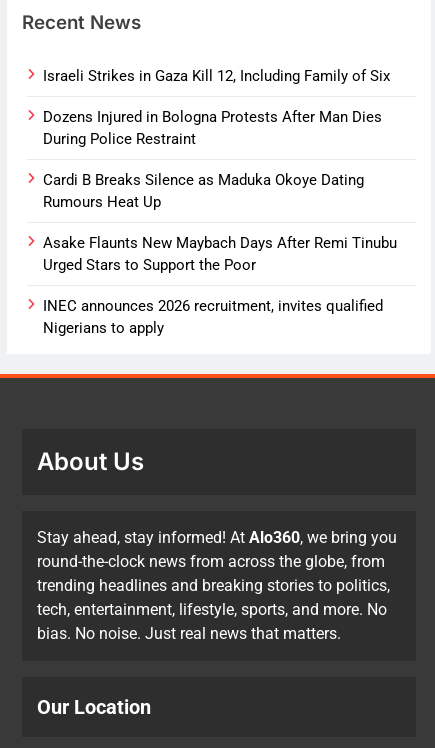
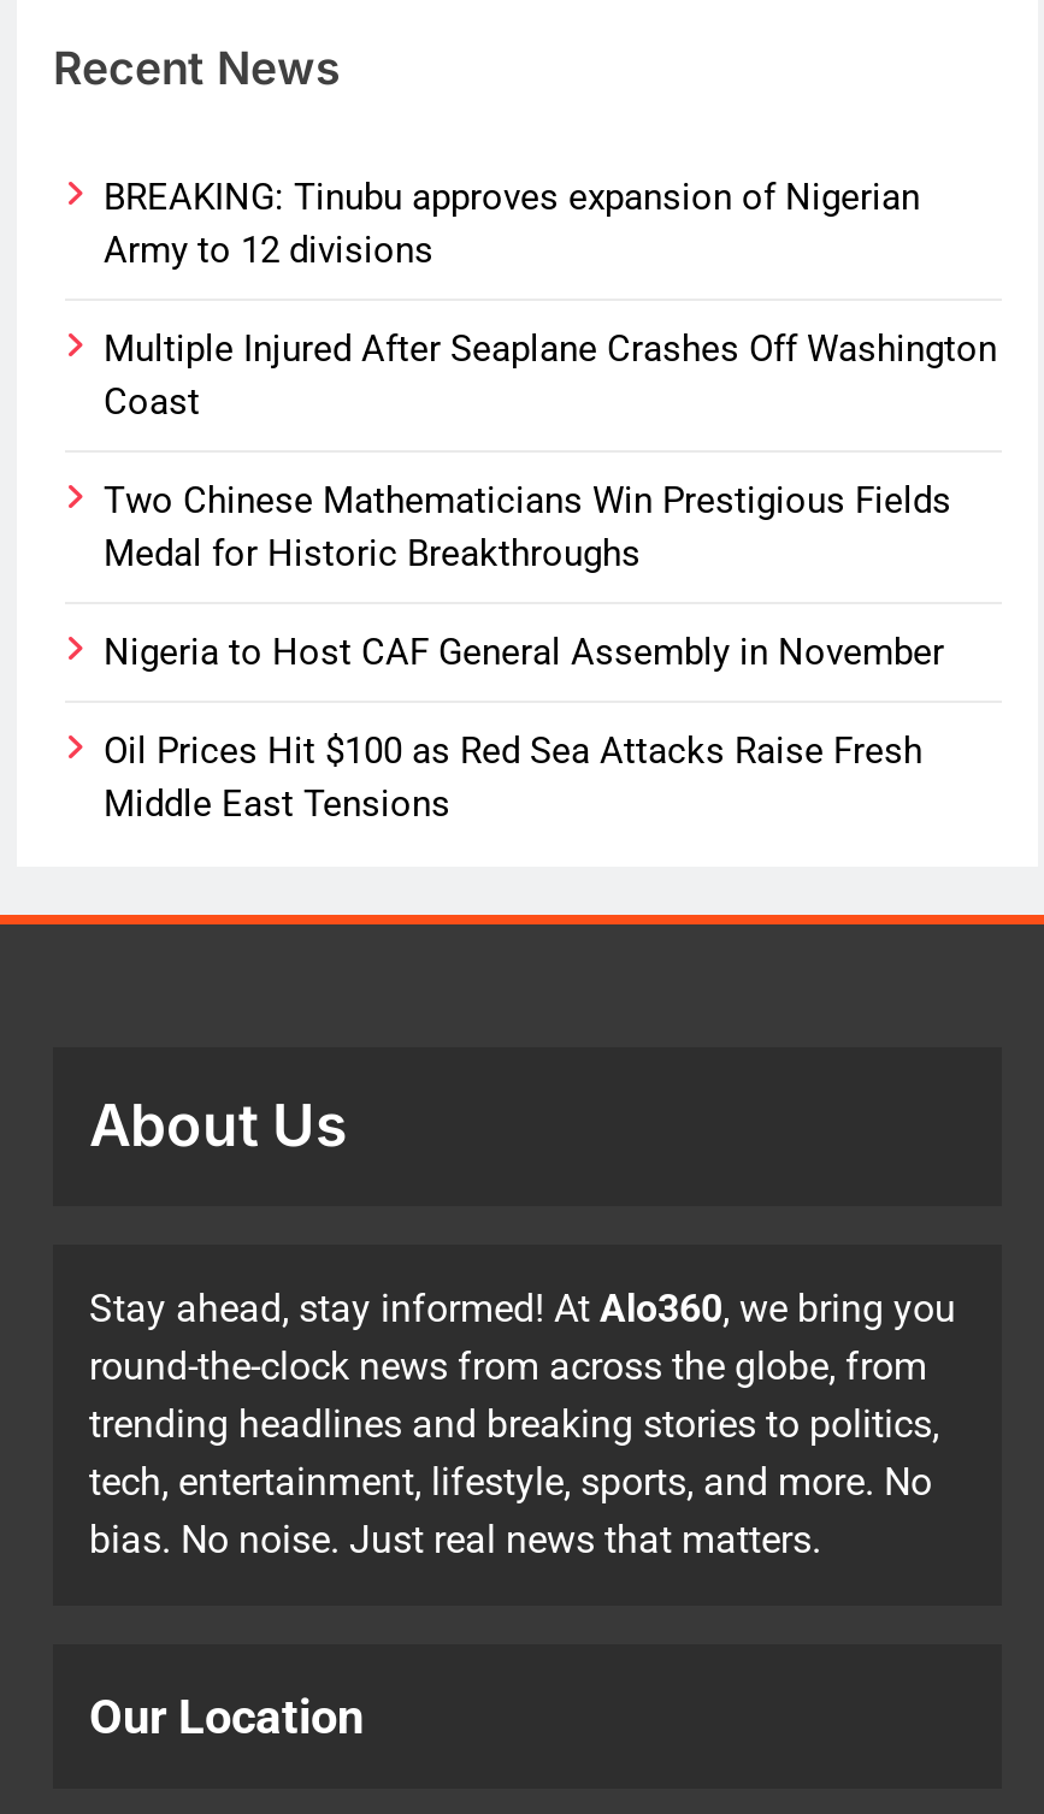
- Israeli Strikes in Gaza Kill 12, Including Family of Six
+ BREAKING: Tinubu approves expansion of Nigerian
+ Army to 12 divisions

- Dozens Injured in Bologna Protests After Man Dies
- During Police Restraint
+ Multiple Injured After Seaplane Crashes Off Washington
+ Coast

- Cardi B Breaks Silence as Maduka Okoye Dating
- Rumours Heat Up
+ Two Chinese Mathematicians Win Prestigious Fields
+ Medal for Historic Breakthroughs

- Asake Flaunts New Maybach Days After Remi Tinubu
- Urged Stars to Support the Poor
+ Nigeria to Host CAF General Assembly in November

- INEC announces 2026 recruitment, invites qualified
- Nigerians to apply
+ Oil Prices Hit $100 as Red Sea Attacks Raise Fresh
+ Middle East Tensions
